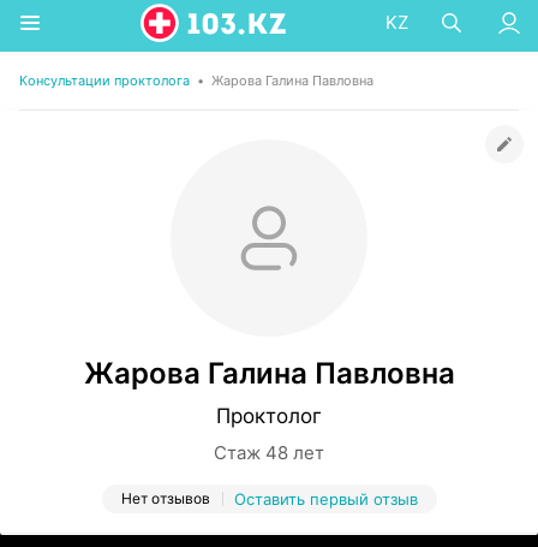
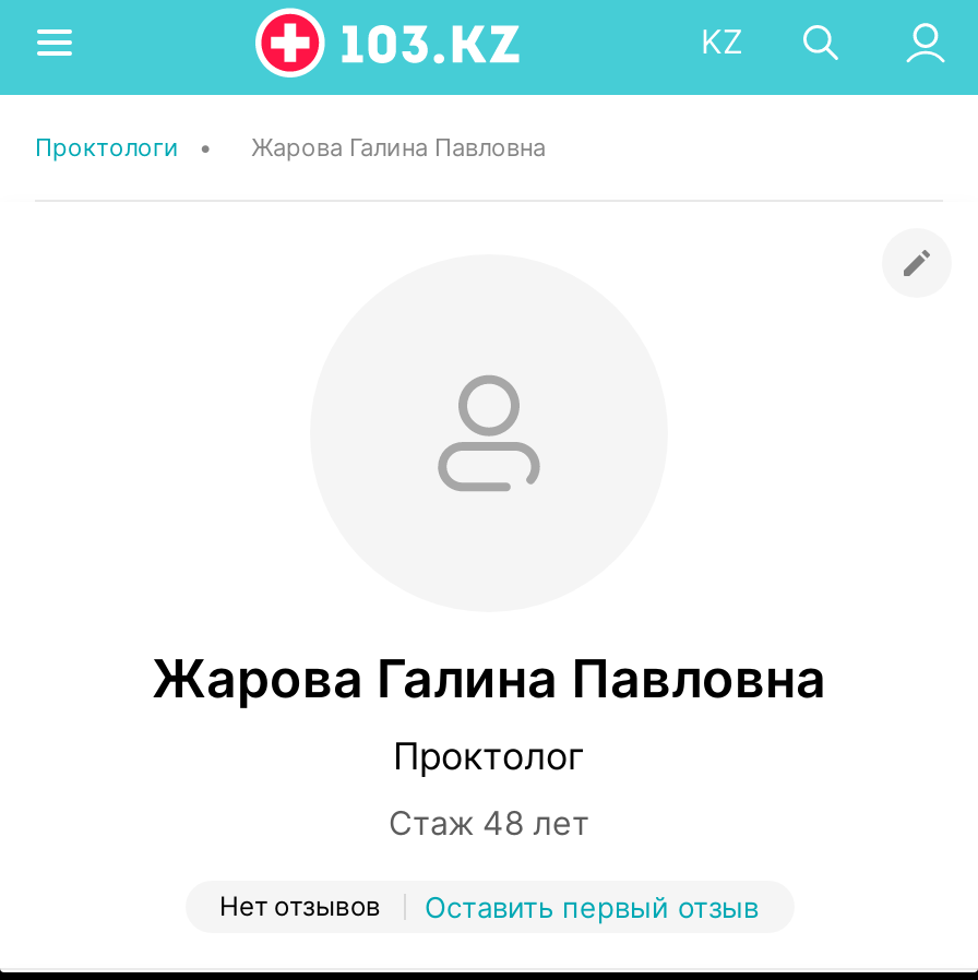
- Консультации проктолога • Жарова Галина Павловна
+ Проктологи •
+ Жарова Галина Павловна
